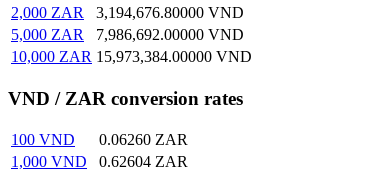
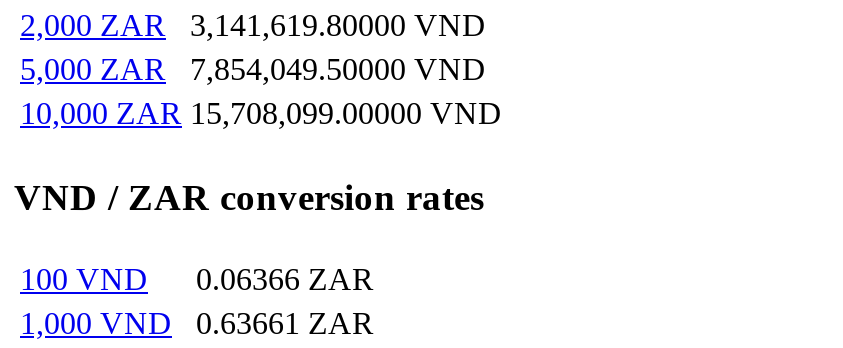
- 2,000 ZAR 3,194,676.80000 VND
+ 2,000 ZAR 3,141,619.80000 VND

- 5,000 ZAR 7,986,692.00000 VND
+ 5,000 ZAR 7,854,049.50000 VND

- 10,000 ZAR 15,973,384.00000 VND
+ 10,000 ZAR 15,708,099.00000 VND

- 100 VND 0.06260 ZAR
+ 100 VND 0.06366 ZAR

- 1,000 VND 0.62604 ZAR
+ 1,000 VND 0.63661 ZAR
